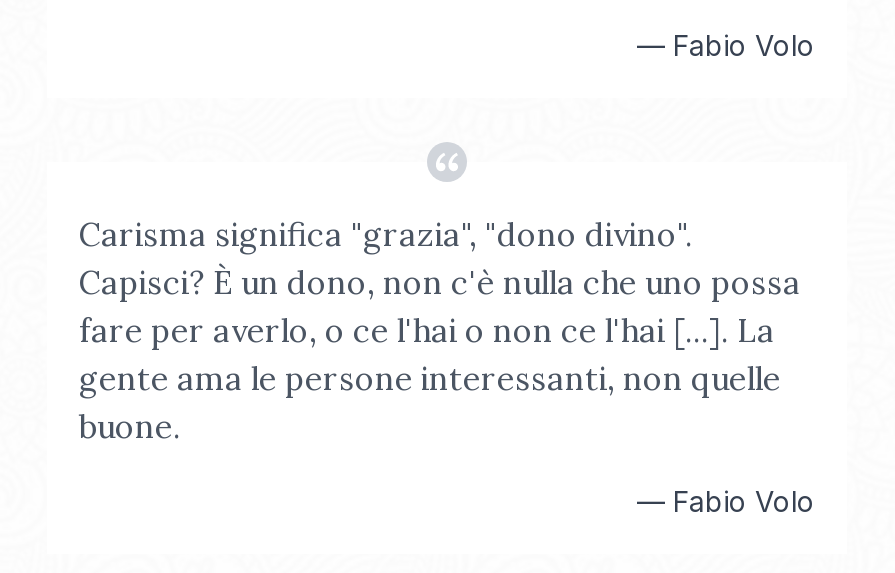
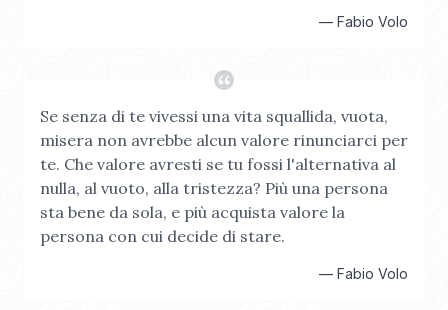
- Carisma significa "grazia", "dono divino".
- Capisci? È un dono, non c'è nulla che uno possa
- fare per averlo, o ce l'hai o non ce l'hai [...]. La
- gente ama le persone interessanti, non quelle
- buone.
+ Se senza di te vivessi una vita squallida, vuota,
+ misera non avrebbe alcun valore rinunciarci per
+ te. Che valore avresti se tu fossi l'alternativa al
+ nulla, al vuoto, alla tristezza? Più una persona
+ sta bene da sola, e più acquista valore la
+ persona con cui decide di stare.
